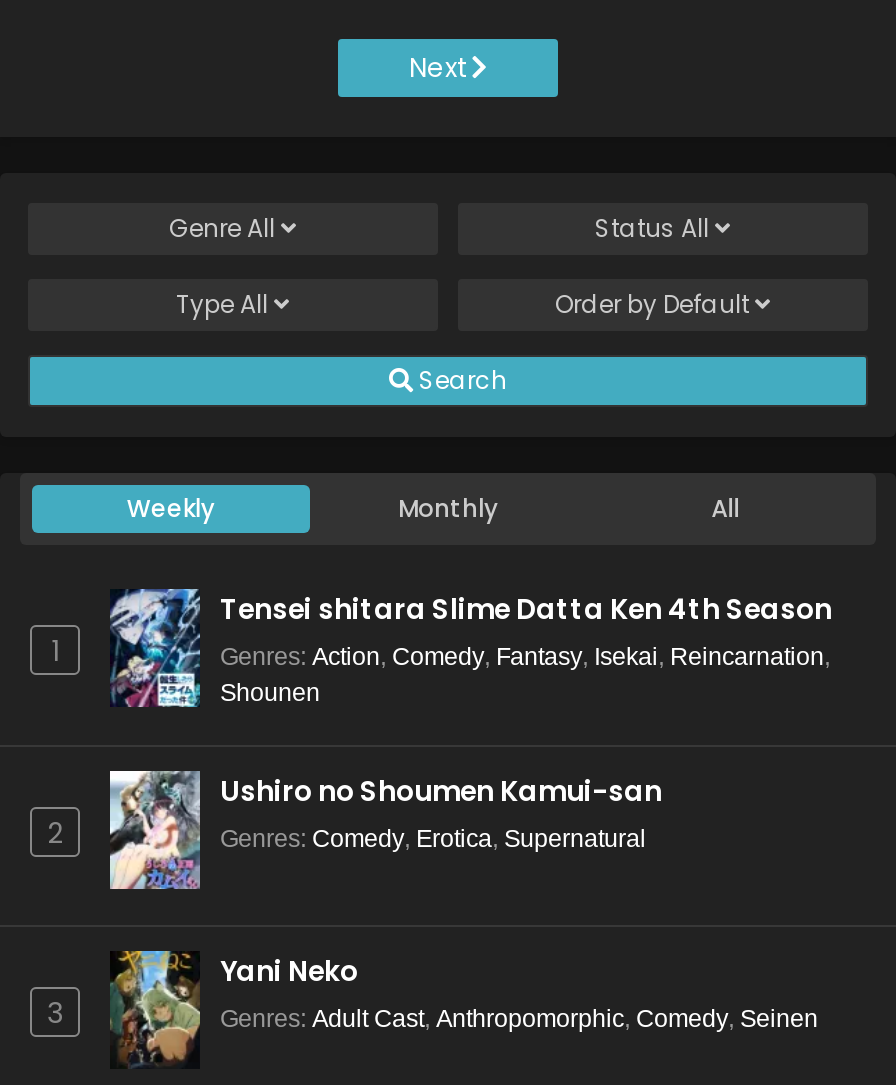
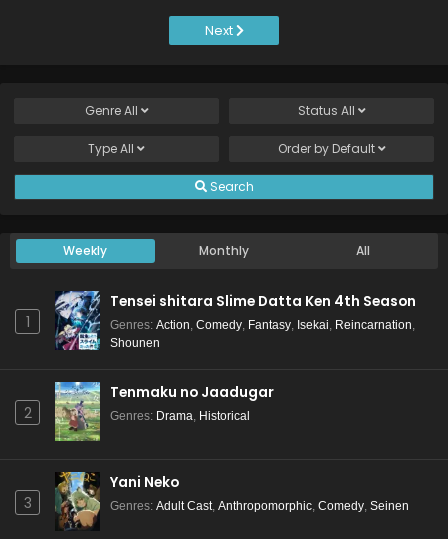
- [image]
- Ushiro no Shoumen Kamui-san
- Genres: Comedy, Erotica, Supernatural
+ [image]
+ Tenmaku no Jaadugar
+ Genres: Drama, Historical
